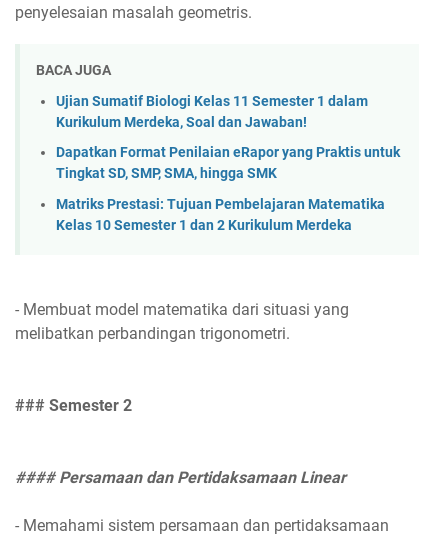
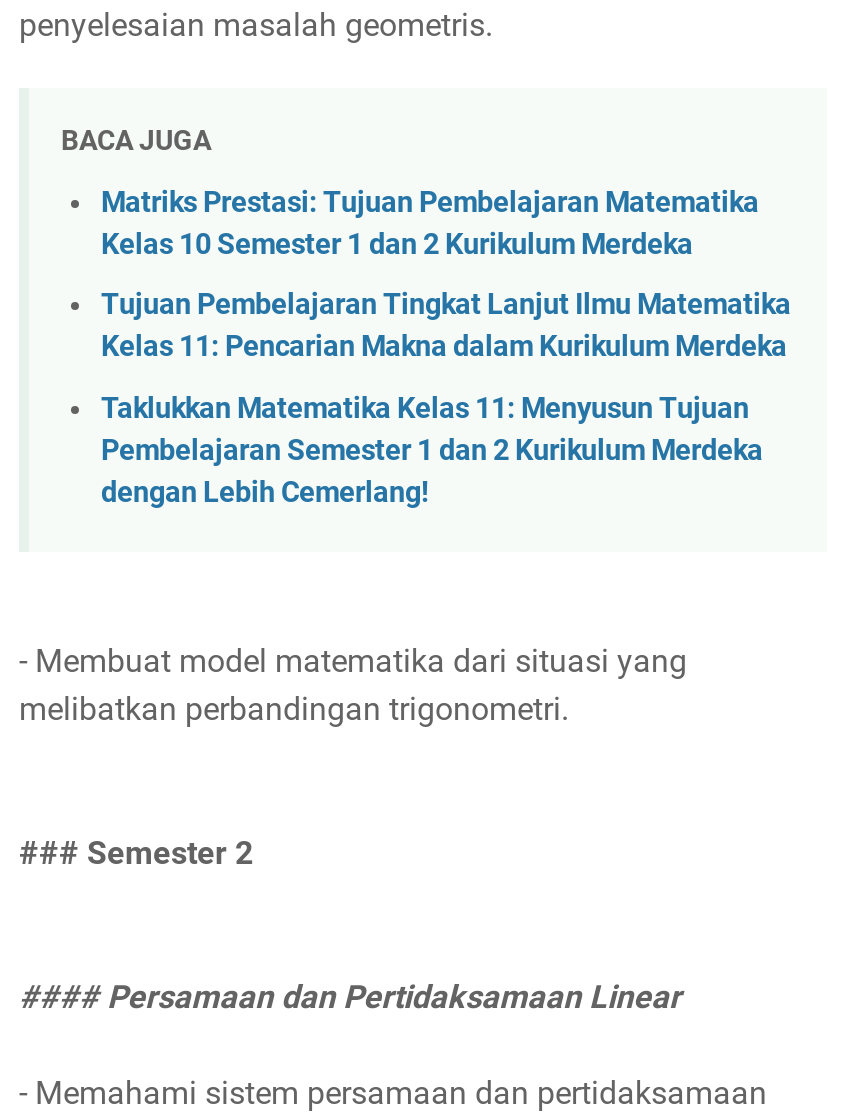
- Ujian Sumatif Biologi Kelas 11 Semester 1 dalam
- Kurikulum Merdeka, Soal dan Jawaban!
- Dapatkan Format Penilaian eRapor yang Praktis untuk
- Tingkat SD, SMP, SMA, hingga SMK

moved up: Matriks Prestasi: Tujuan Pembelajaran Matematika | Kelas 10 Semester 1 dan 2 Kurikulum Merdeka

+ Tujuan Pembelajaran Tingkat Lanjut Ilmu Matematika
+ Kelas 11: Pencarian Makna dalam Kurikulum Merdeka
+ Taklukkan Matematika Kelas 11: Menyusun Tujuan
+ Pembelajaran Semester 1 dan 2 Kurikulum Merdeka
+ dengan Lebih Cemerlang!
